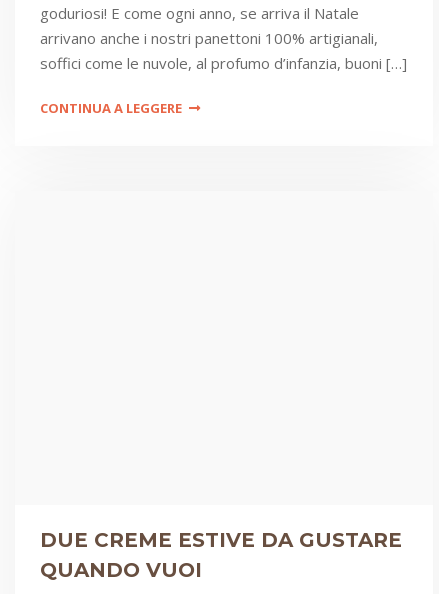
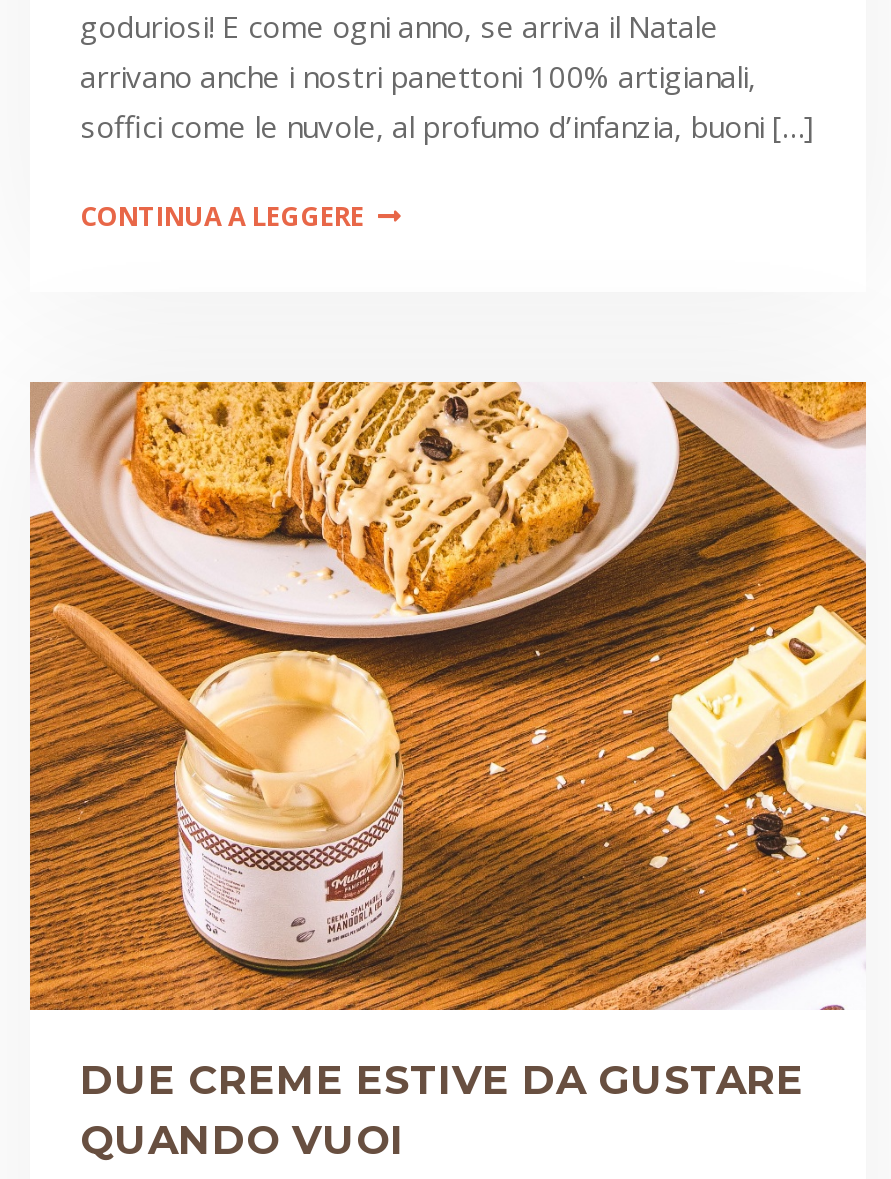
+ [image]
